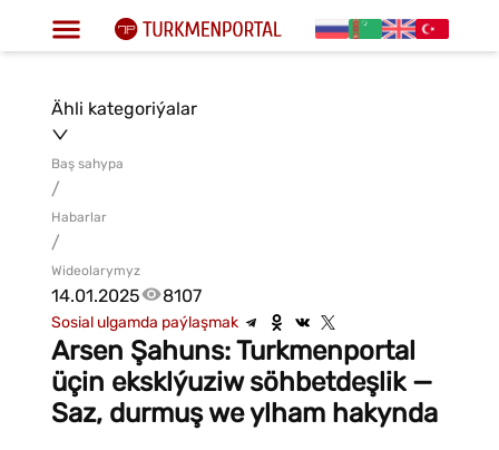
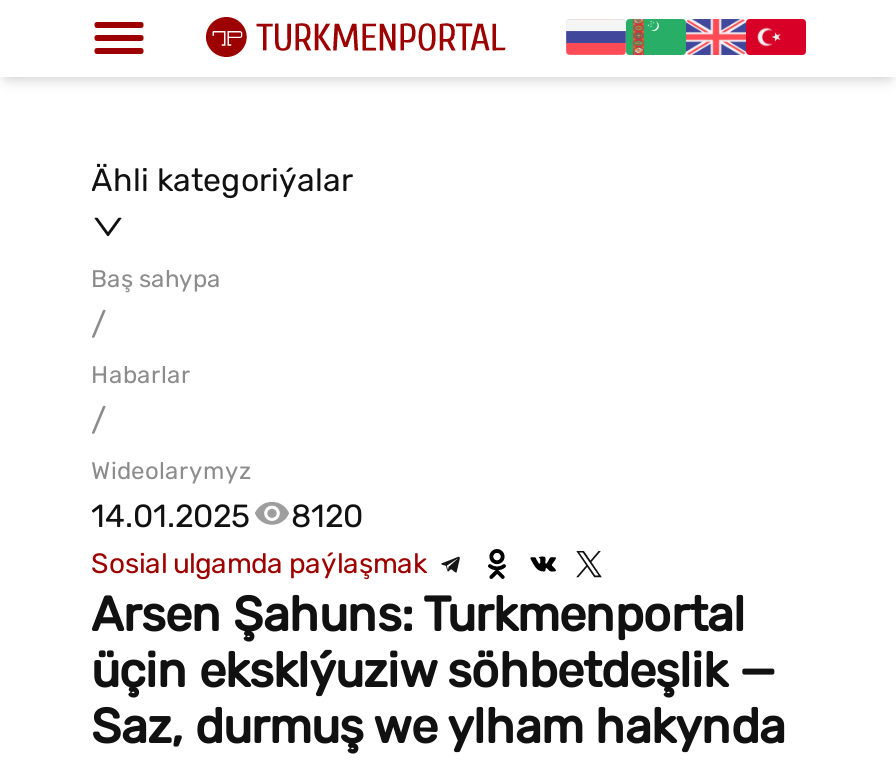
- 14.01.2025 8107
+ 14.01.2025 8120
